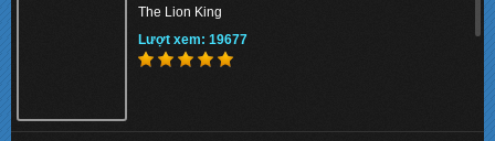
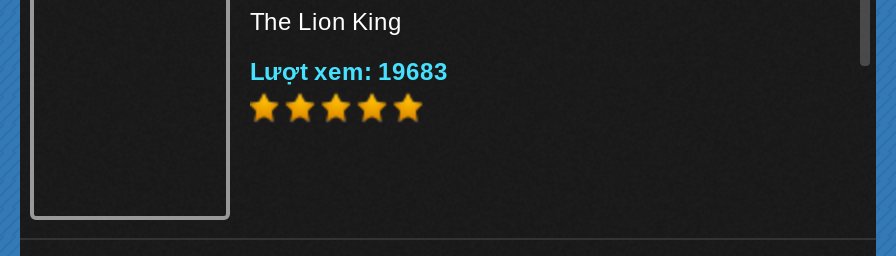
- Lượt xem: 19677
+ Lượt xem: 19683
